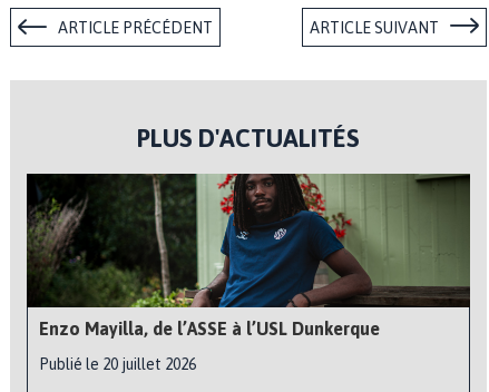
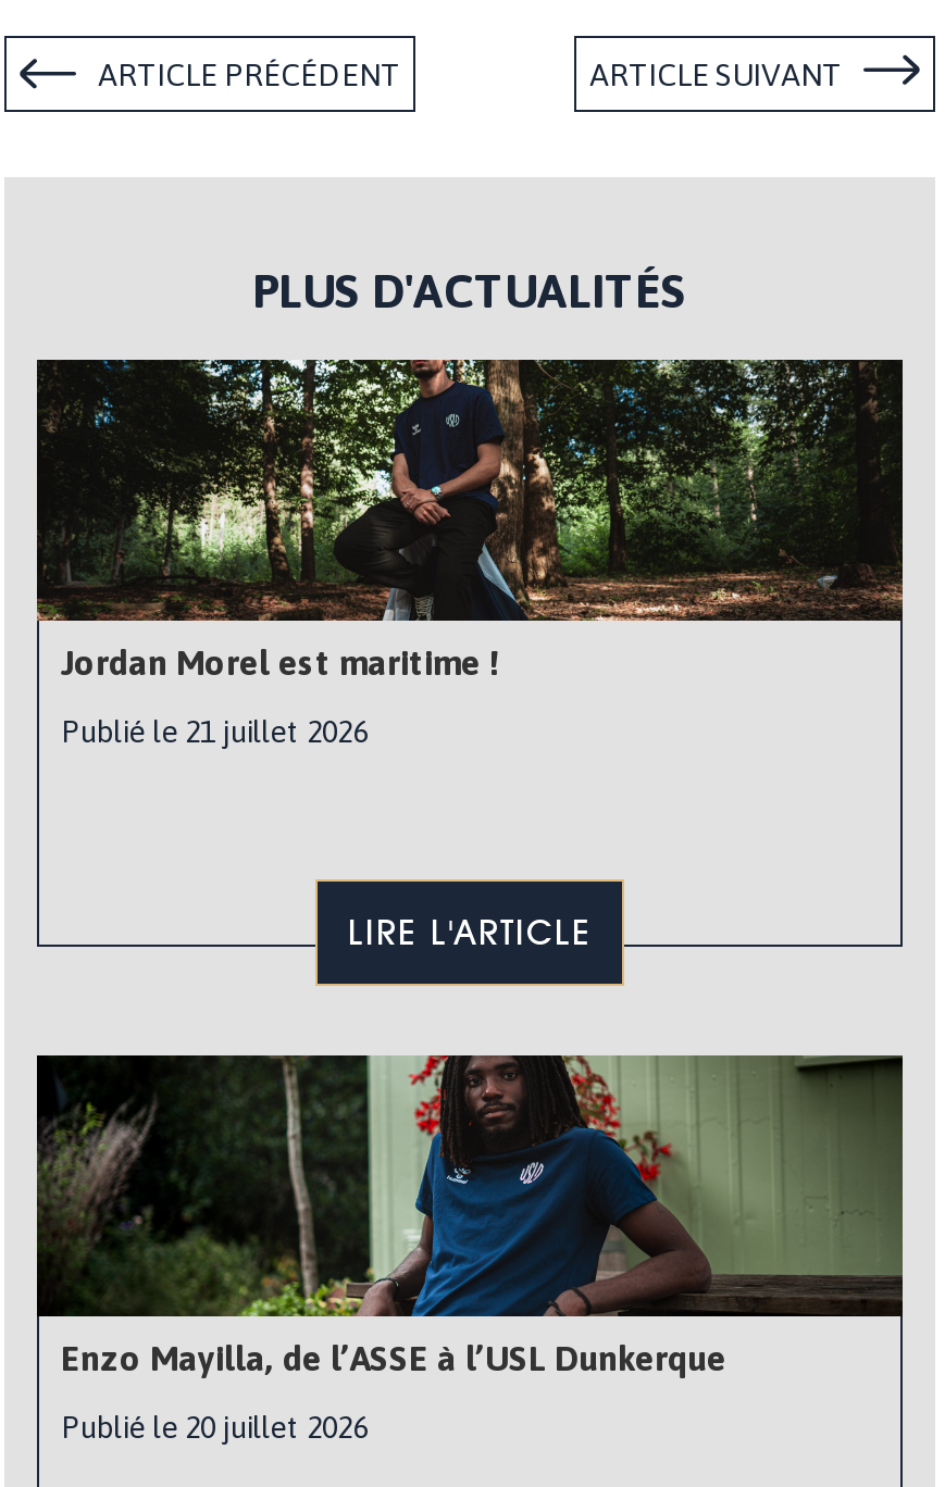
+ [image]
+ Jordan Morel est maritime !
+ Publié le 21 juillet 2026

+ LIRE L'ARTICLE
